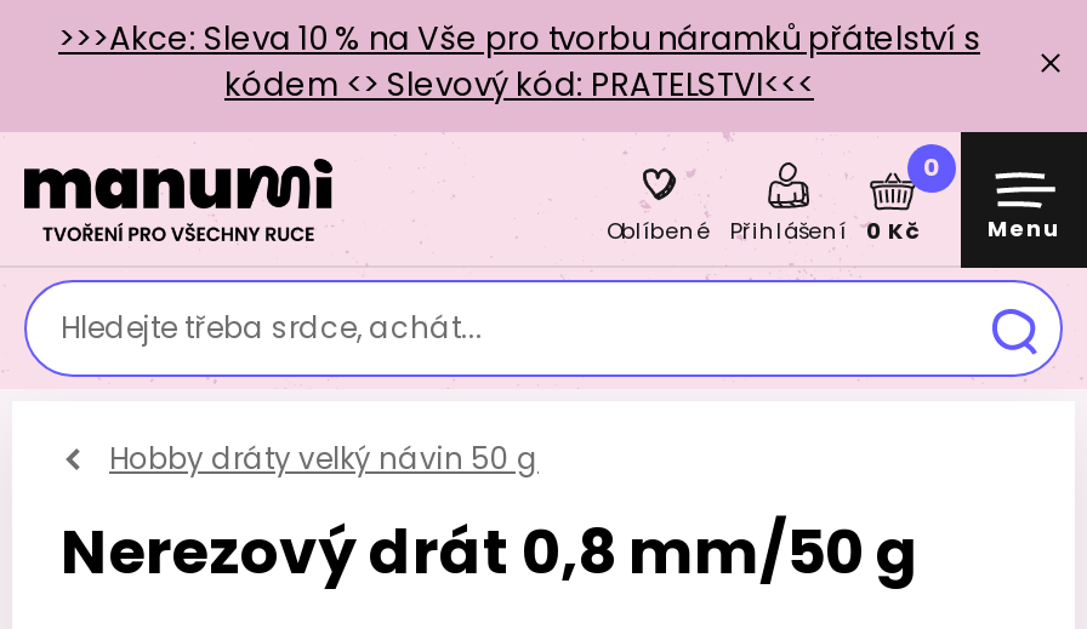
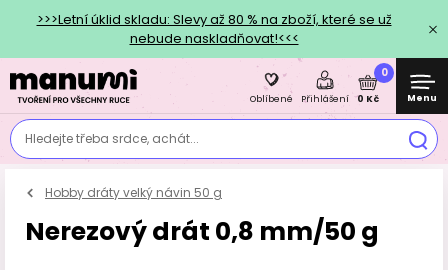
- >>>Akce: Sleva 10 % na Vše pro tvorbu náramků přátelství s
- kódem <> Slevový kód: PRATELSTVI<<<
+ >>>Letní úklid skladu: Slevy až 80 % na zboží, které se už
+ nebude naskladňovat!<<<
